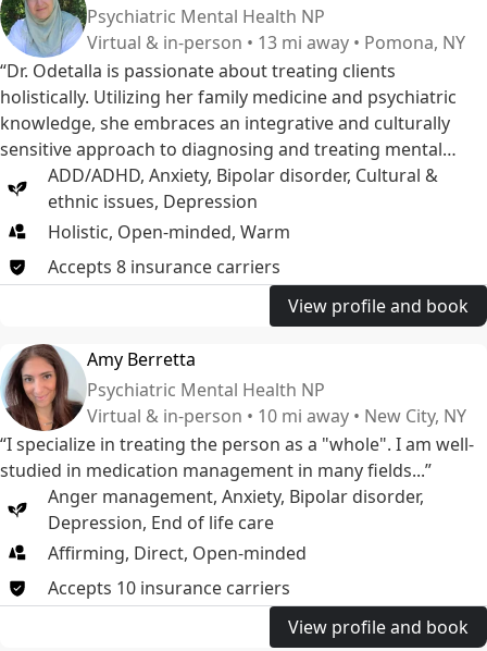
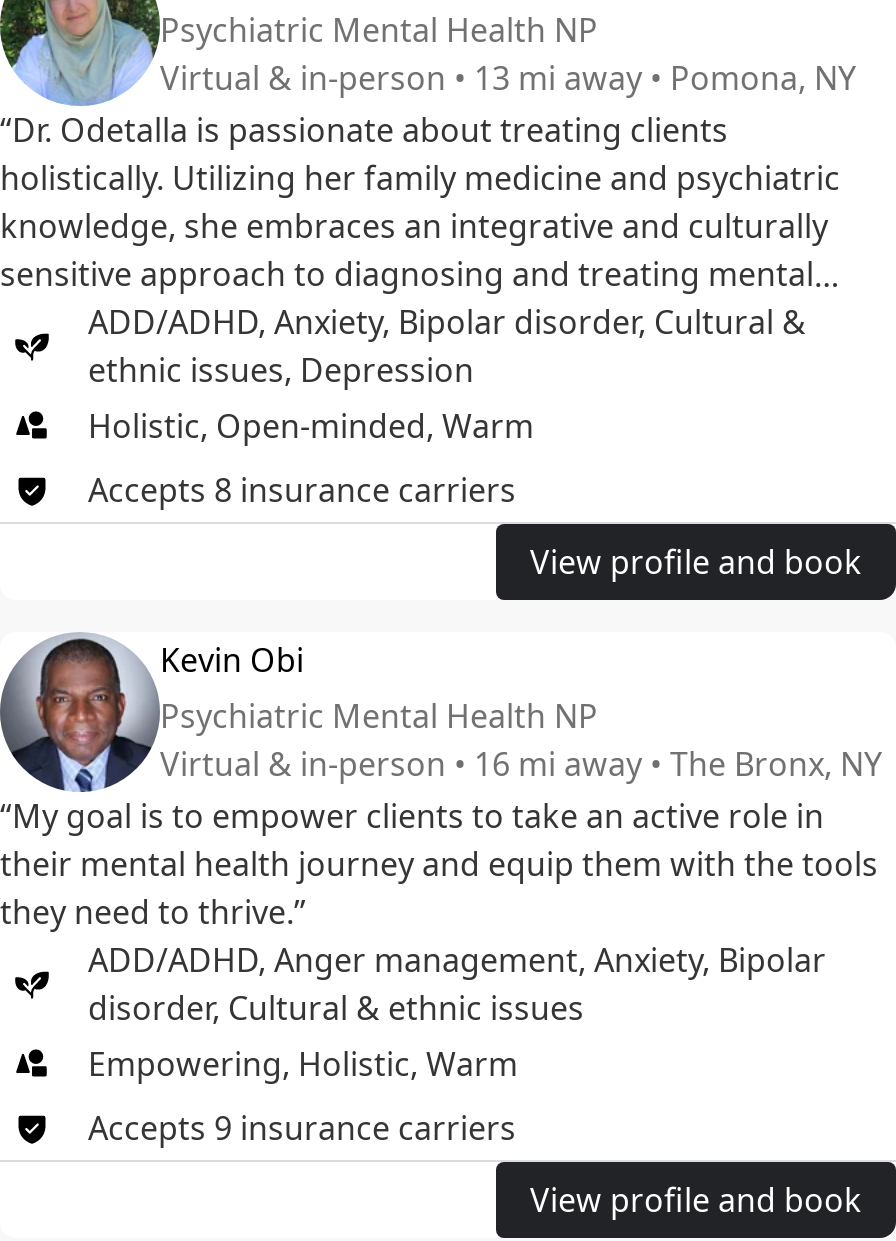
- [image]
- Amy Berretta
+ [image]
+ Kevin Obi

- Virtual & in-person • 10 mi away • New City, NY
- “I specialize in treating the person as a "whole". I am well-
- studied in medication management in many fields...”
- Anger management, Anxiety, Bipolar disorder,
- Depression, End of life care
- Affirming, Direct, Open-minded
+ Virtual & in-person • 16 mi away • The Bronx, NY
+ “My goal is to empower clients to take an active role in
+ their mental health journey and equip them with the tools
+ they need to thrive.”
+ ADD/ADHD, Anger management, Anxiety, Bipolar
+ disorder, Cultural & ethnic issues
+ Empowering, Holistic, Warm

- Accepts 10 insurance carriers
+ Accepts 9 insurance carriers
